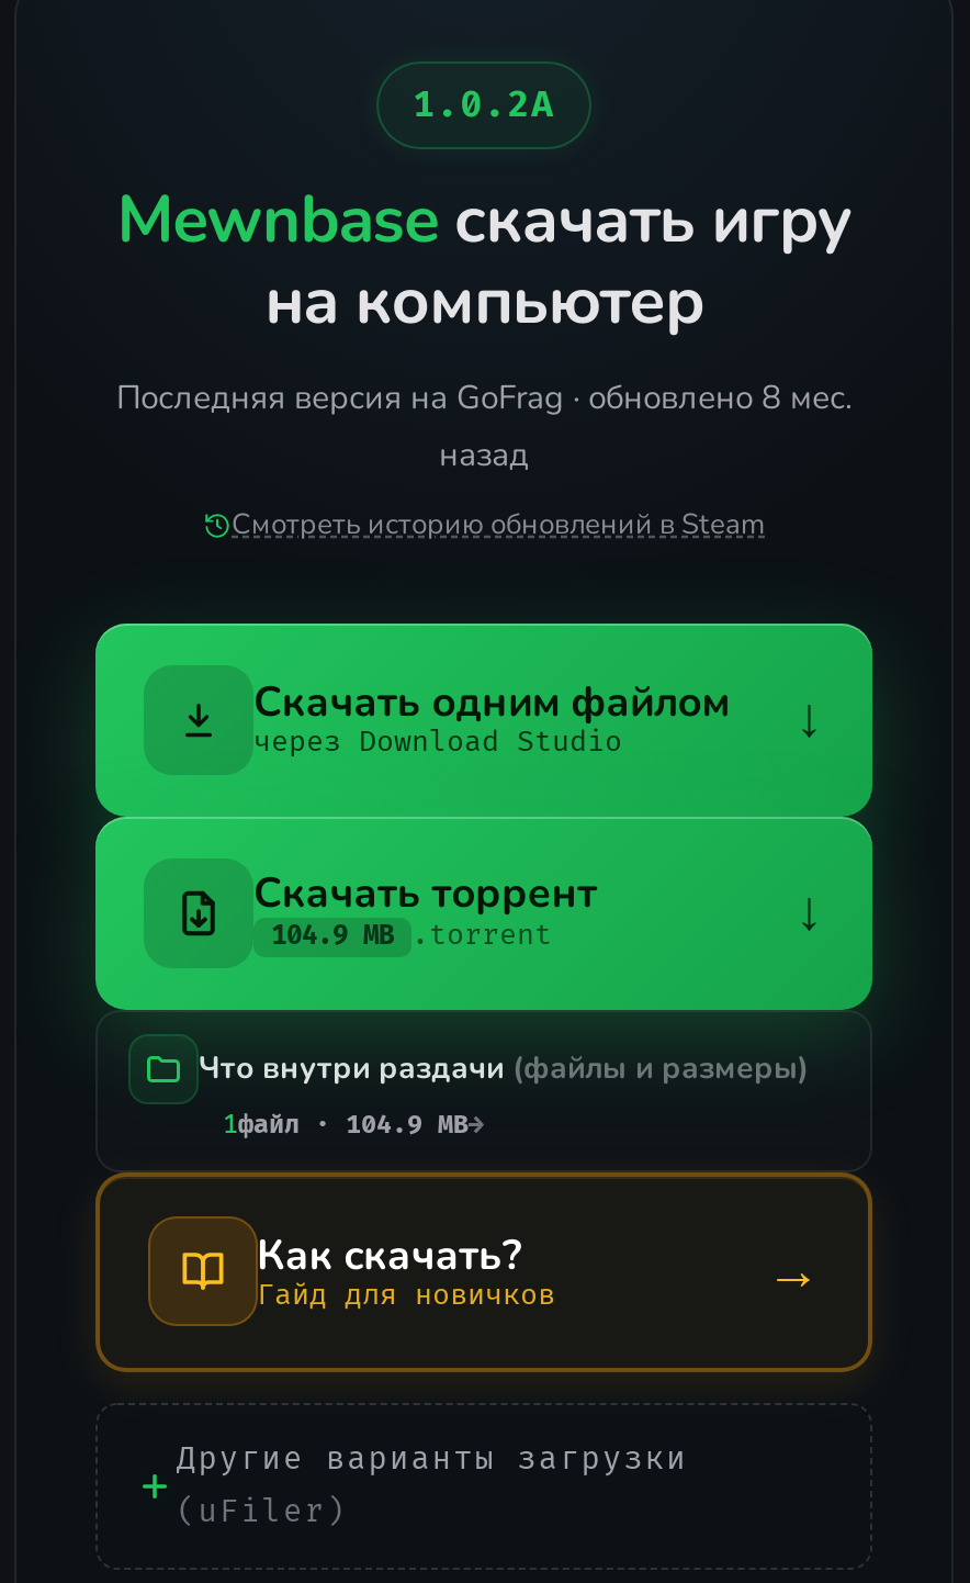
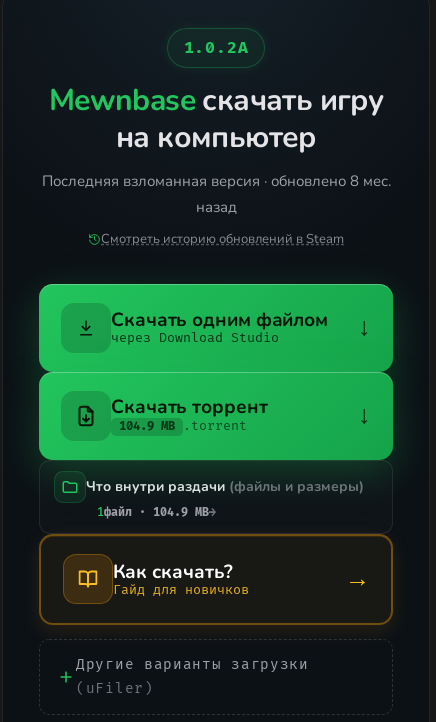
- Последняя версия на GoFrag · обновлено 8 мес.
+ Последняя взломанная версия · обновлено 8 мес.
